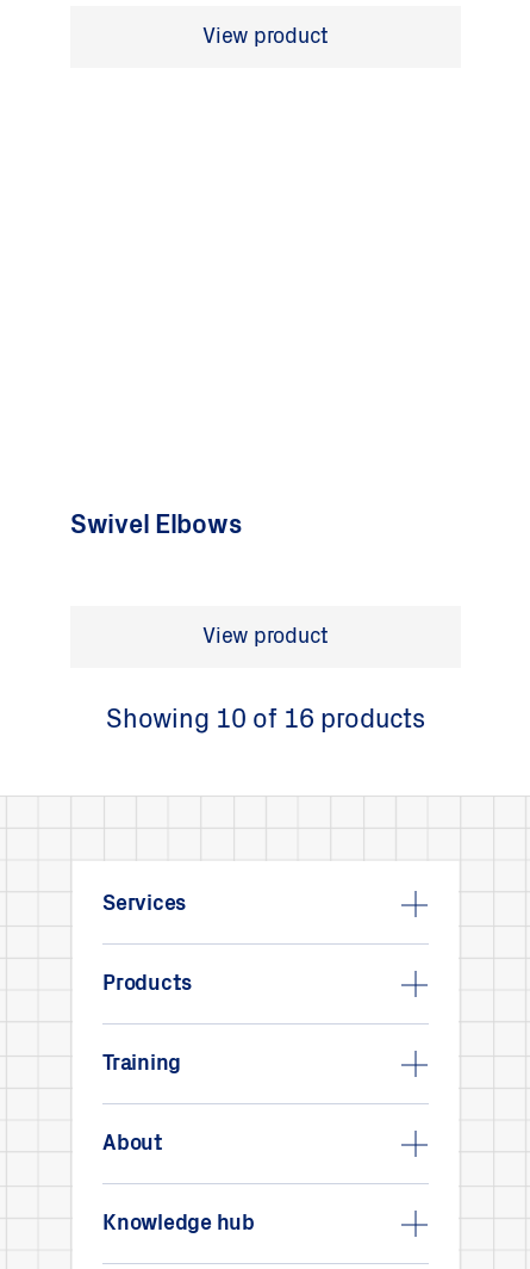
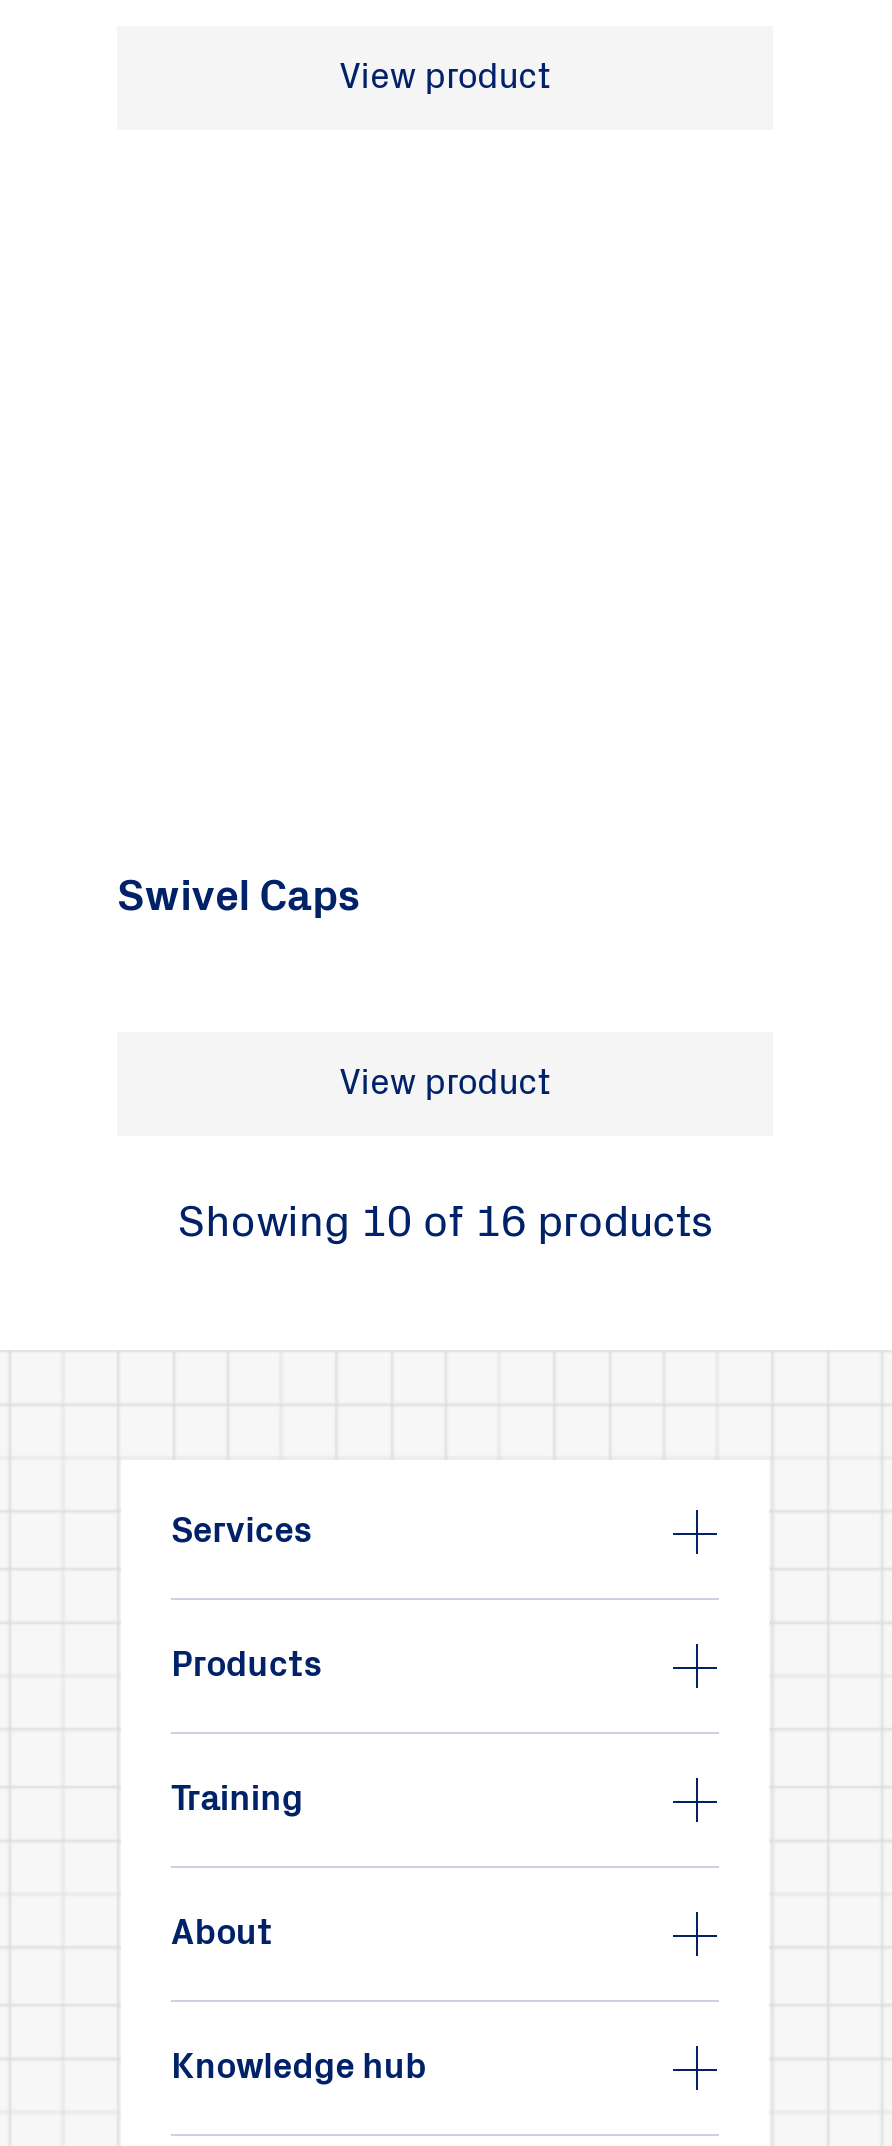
- Swivel Elbows
+ Swivel Caps
